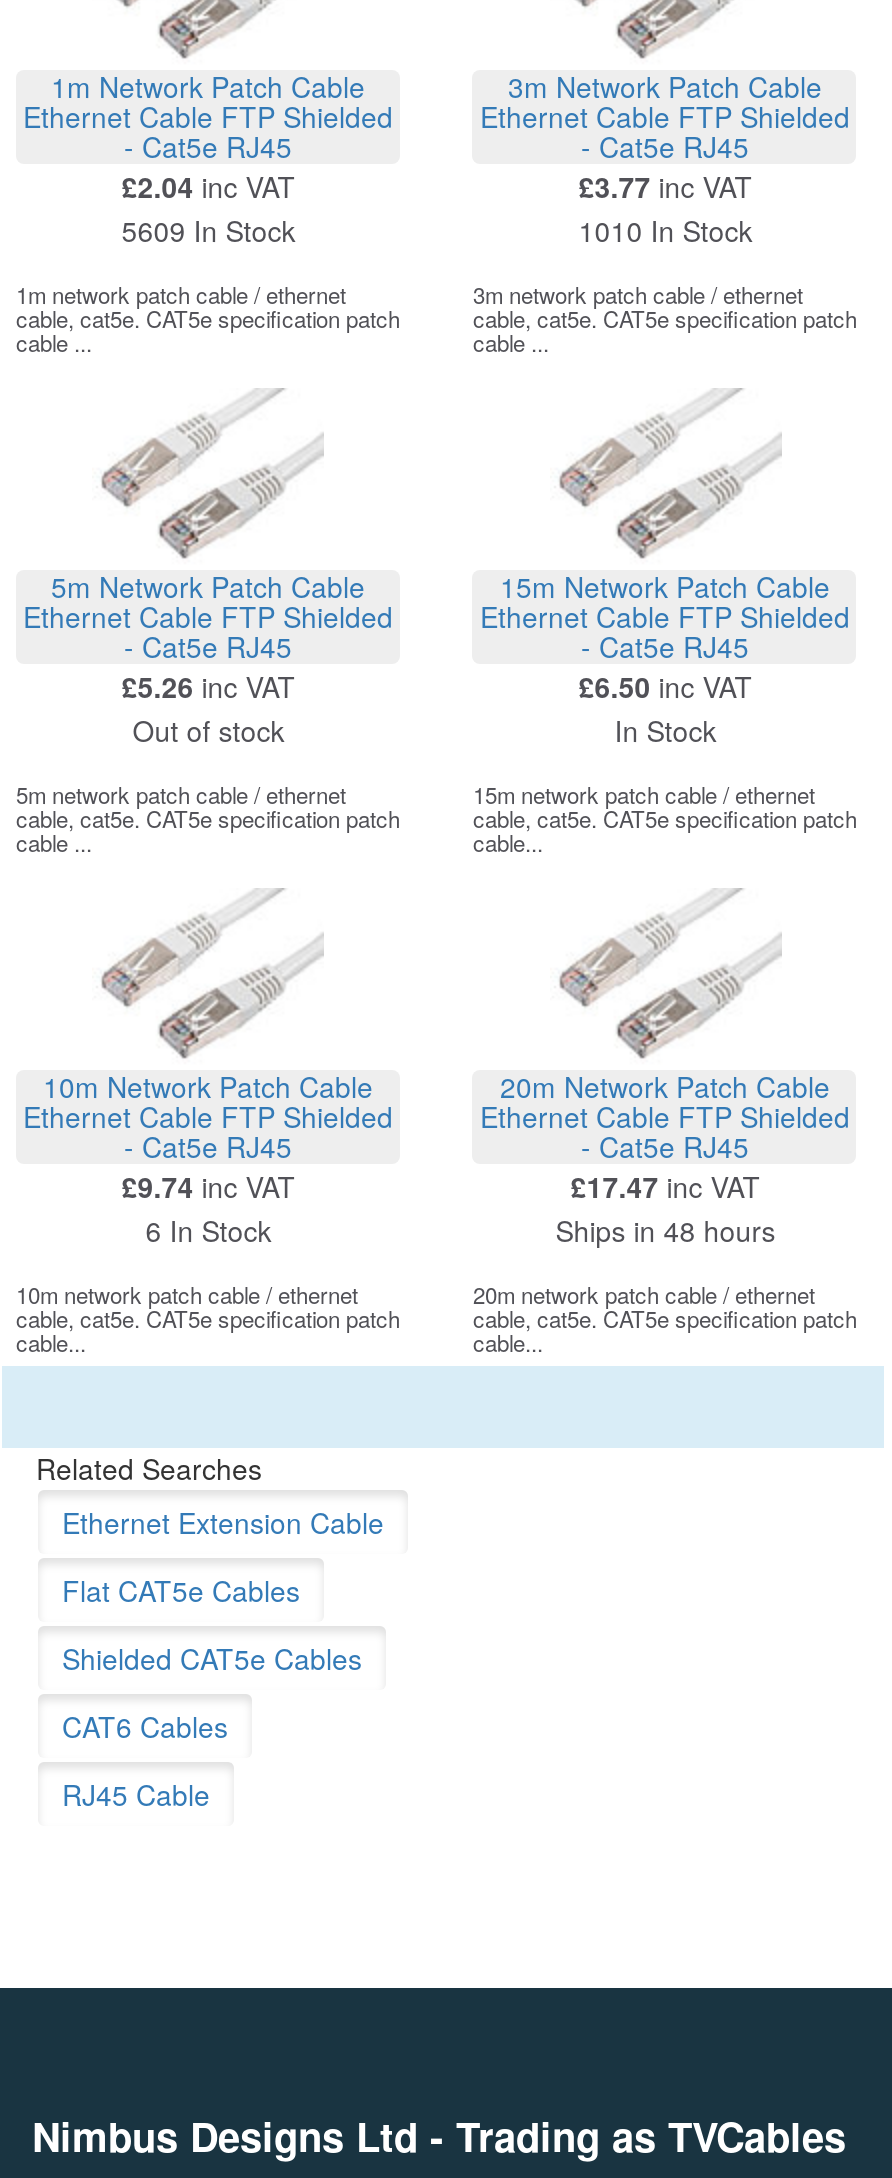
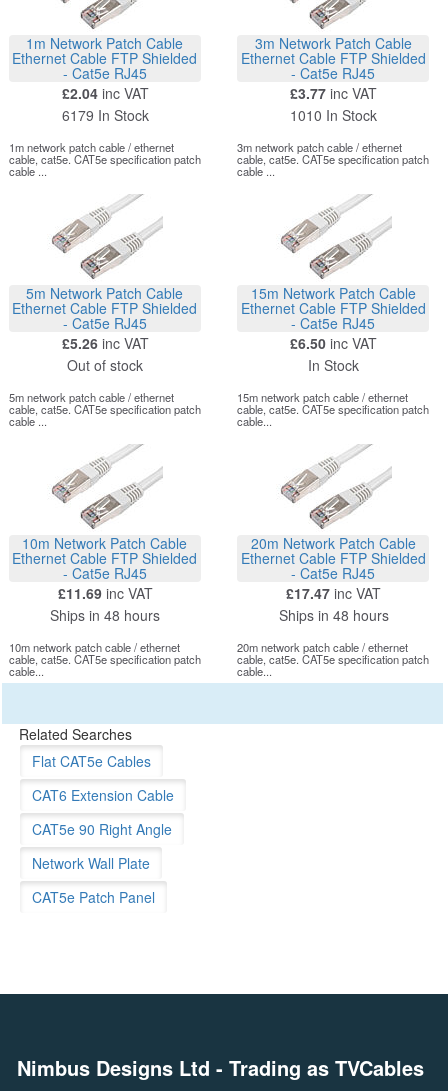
- 5609 In Stock
+ 6179 In Stock

- £9.74 inc VAT
- 6 In Stock
+ £11.69 inc VAT
+ Ships in 48 hours

- Ethernet Extension Cable

moved up: Flat CAT5e Cables

- Shielded CAT5e Cables
- CAT6 Cables
- RJ45 Cable
+ CAT6 Extension Cable
+ CAT5e 90 Right Angle
+ Network Wall Plate
+ CAT5e Patch Panel
